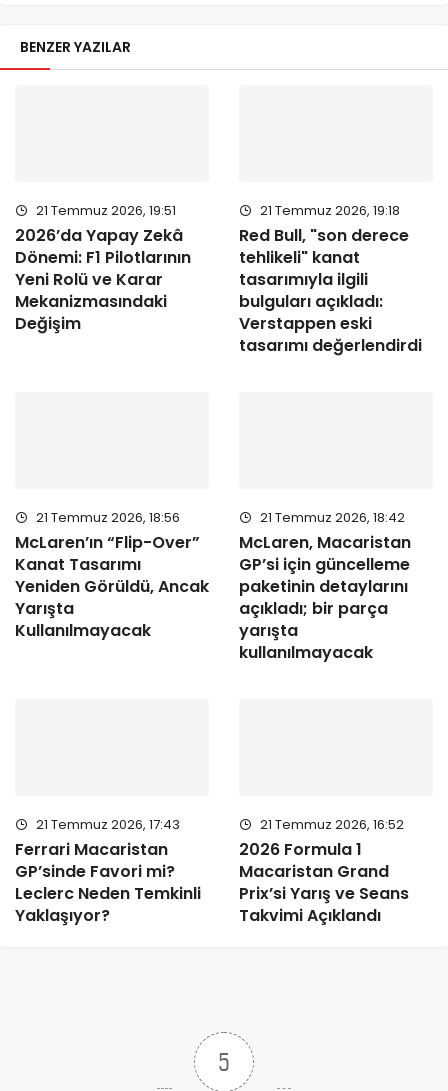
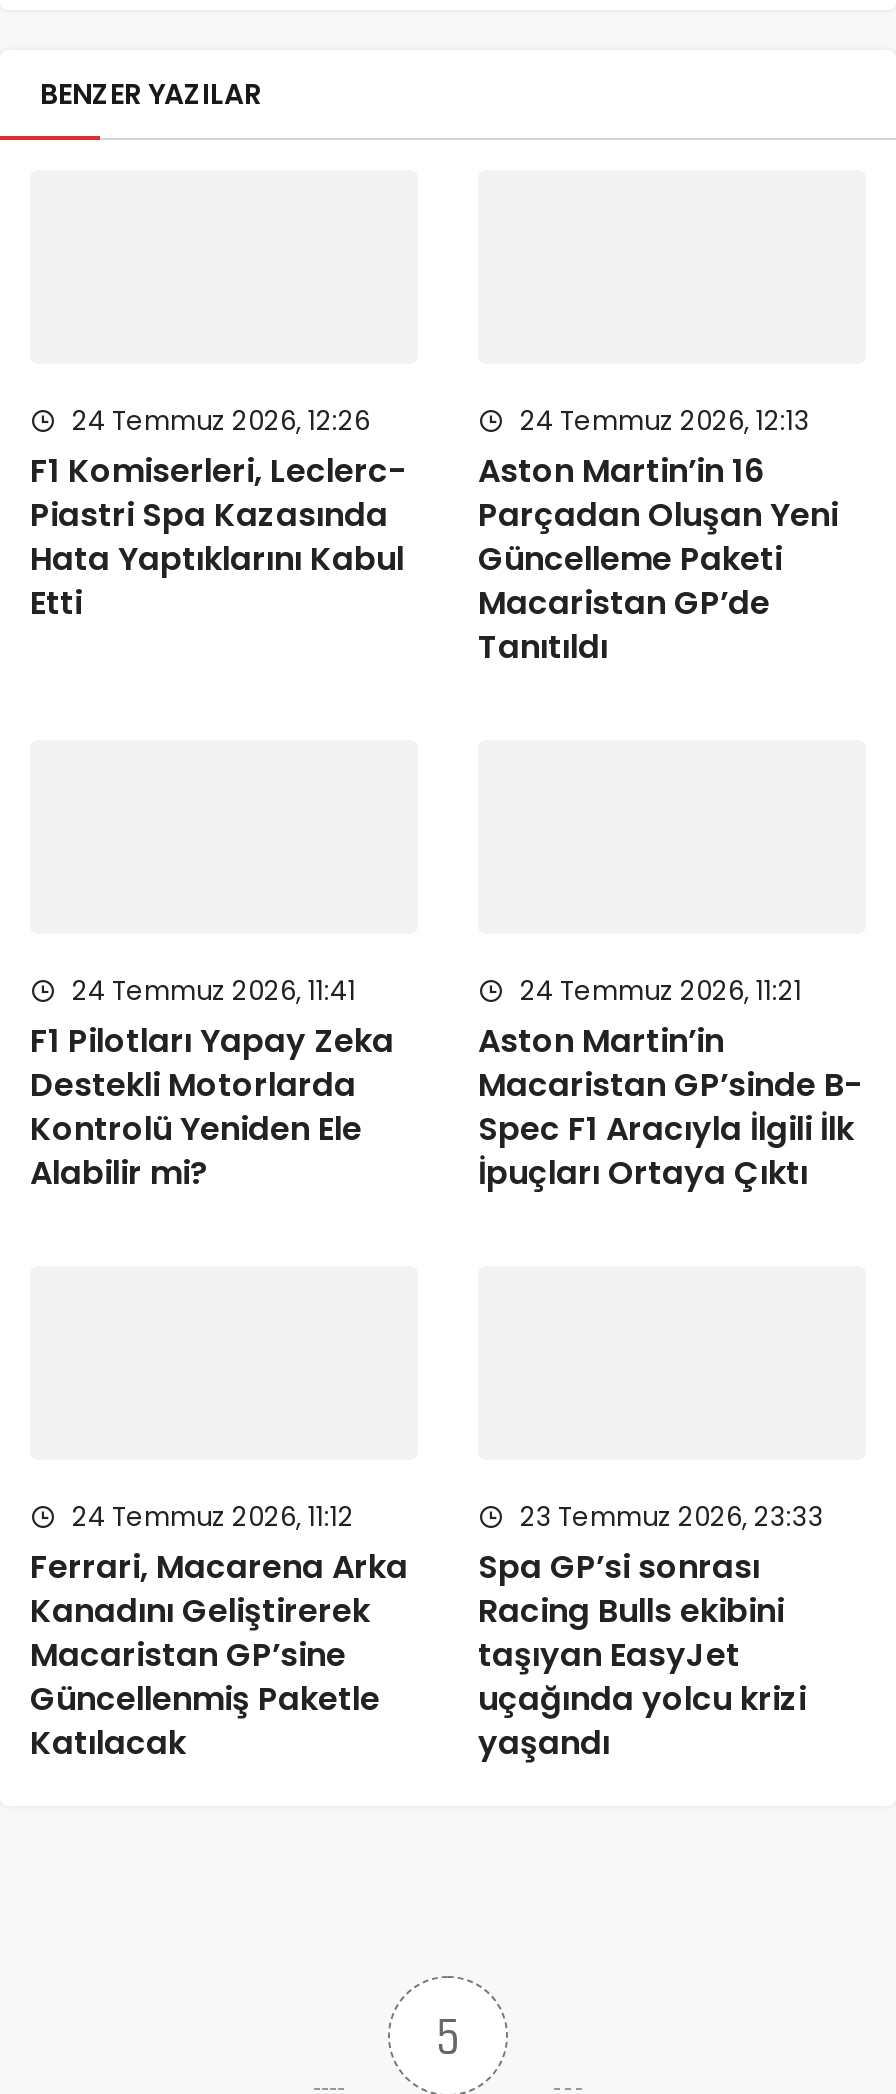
- 21 Temmuz 2026, 19:51
- 2026’da Yapay Zekâ
- Dönemi: F1 Pilotlarının
- Yeni Rolü ve Karar
- Mekanizmasındaki
- Değişim
+ 24 Temmuz 2026, 12:26
+ F1 Komiserleri, Leclerc-
+ Piastri Spa Kazasında
+ Hata Yaptıklarını Kabul
+ Etti

- 21 Temmuz 2026, 19:18
- Red Bull, "son derece
- tehlikeli" kanat
- tasarımıyla ilgili
- bulguları açıkladı:
- Verstappen eski
- tasarımı değerlendirdi
+ 24 Temmuz 2026, 12:13
+ Aston Martin’in 16
+ Parçadan Oluşan Yeni
+ Güncelleme Paketi
+ Macaristan GP’de
+ Tanıtıldı

- 21 Temmuz 2026, 18:56
- McLaren’ın “Flip-Over”
- Kanat Tasarımı
- Yeniden Görüldü, Ancak
- Yarışta
- Kullanılmayacak
+ 24 Temmuz 2026, 11:41
+ F1 Pilotları Yapay Zeka
+ Destekli Motorlarda
+ Kontrolü Yeniden Ele
+ Alabilir mi?

- 21 Temmuz 2026, 18:42
- McLaren, Macaristan
- GP’si için güncelleme
- paketinin detaylarını
- açıkladı; bir parça
- yarışta
- kullanılmayacak
+ 24 Temmuz 2026, 11:21
+ Aston Martin’in
+ Macaristan GP’sinde B-
+ Spec F1 Aracıyla İlgili İlk
+ İpuçları Ortaya Çıktı

- 21 Temmuz 2026, 17:43
- Ferrari Macaristan
- GP’sinde Favori mi?
- Leclerc Neden Temkinli
- Yaklaşıyor?
+ 24 Temmuz 2026, 11:12
+ Ferrari, Macarena Arka
+ Kanadını Geliştirerek
+ Macaristan GP’sine
+ Güncellenmiş Paketle
+ Katılacak

- 21 Temmuz 2026, 16:52
- 2026 Formula 1
- Macaristan Grand
- Prix’si Yarış ve Seans
- Takvimi Açıklandı
+ 23 Temmuz 2026, 23:33
+ Spa GP’si sonrası
+ Racing Bulls ekibini
+ taşıyan EasyJet
+ uçağında yolcu krizi
+ yaşandı
